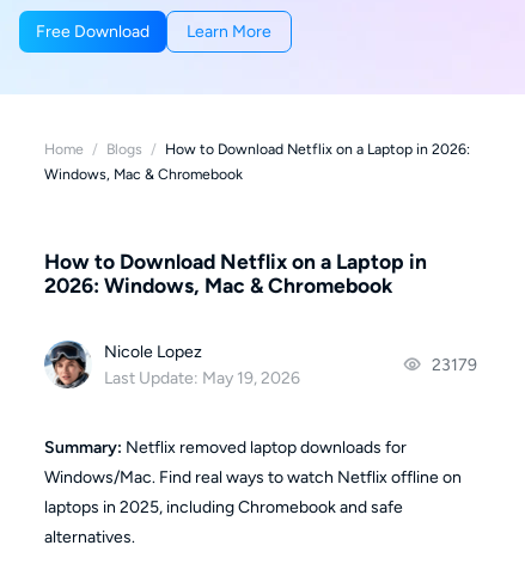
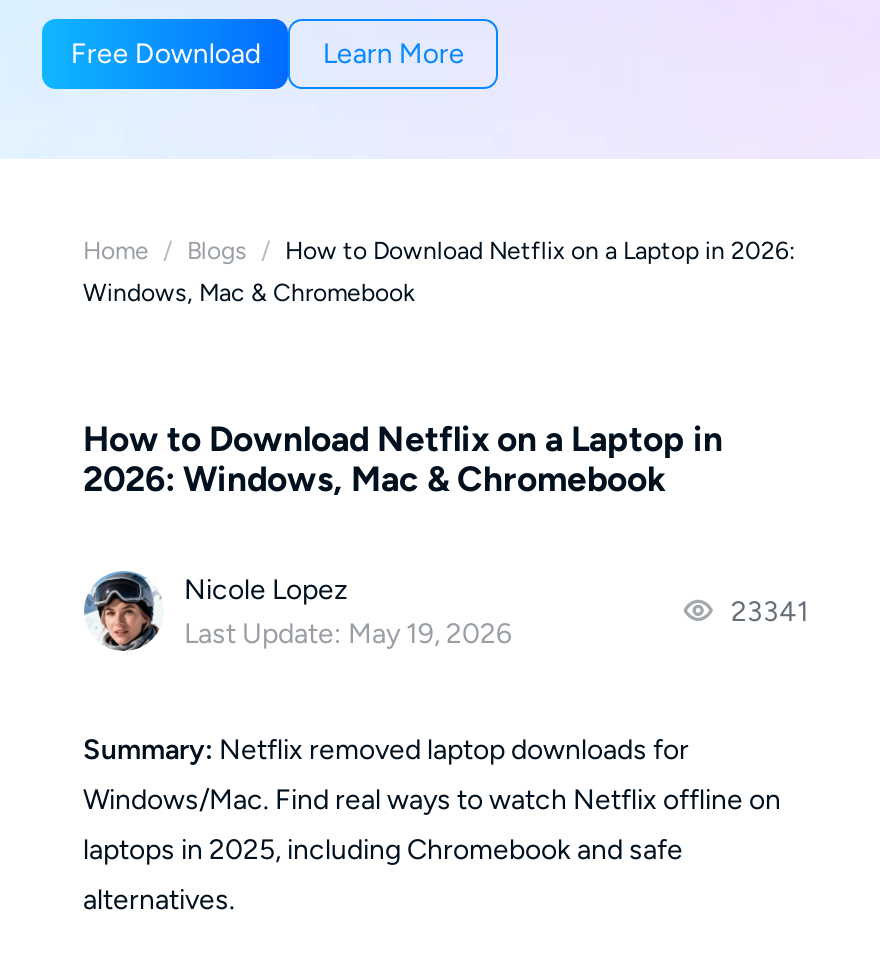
- 23179
+ 23341
